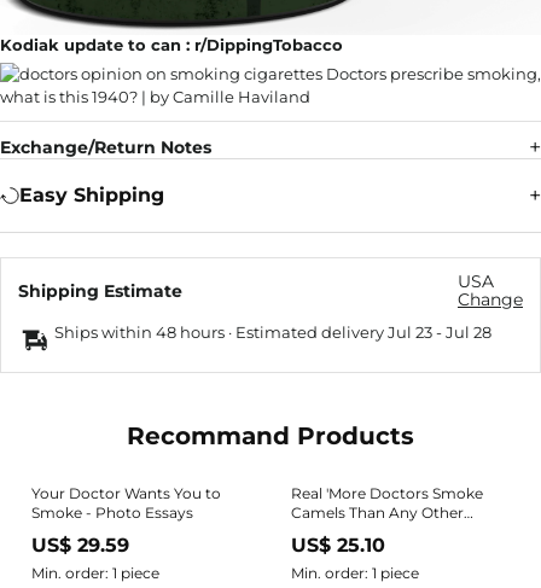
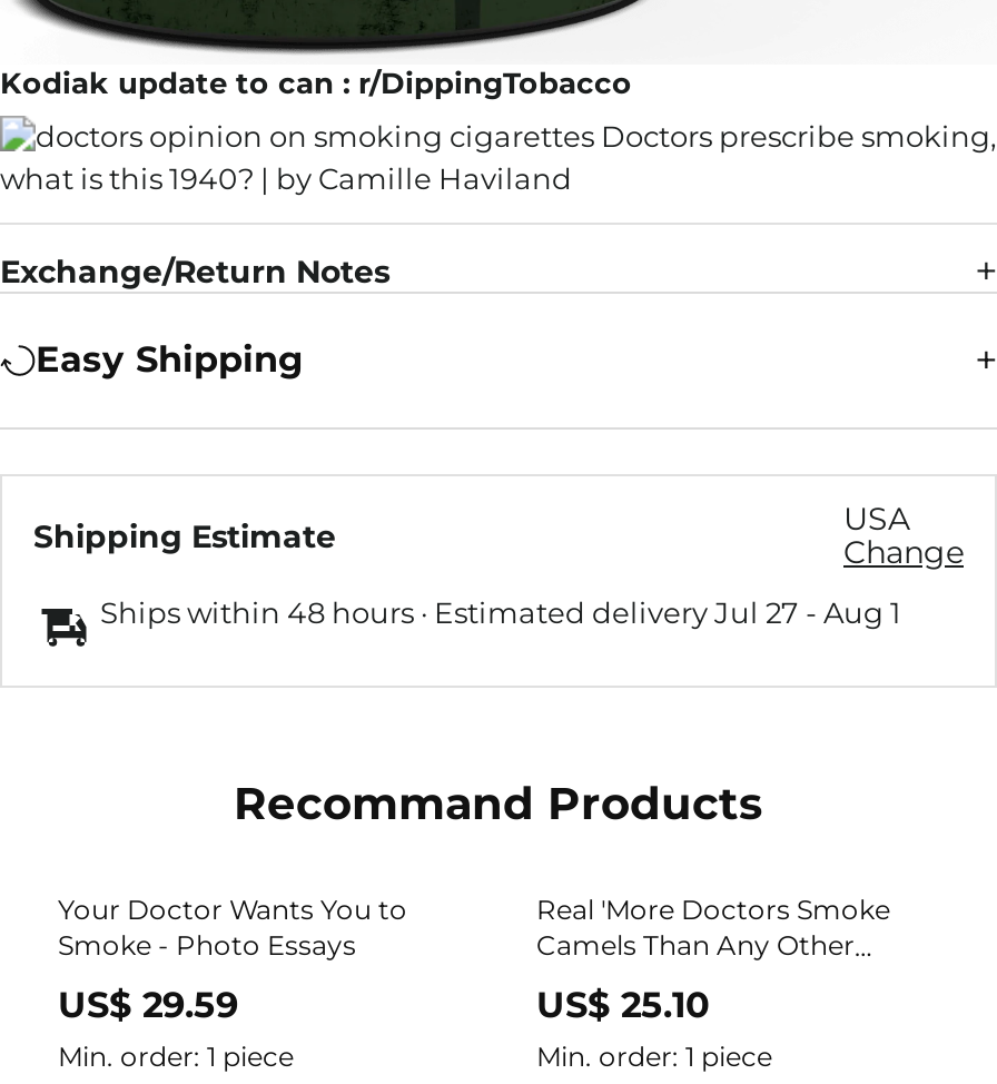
- Ships within 48 hours · Estimated delivery Jul 23 - Jul 28
+ Ships within 48 hours · Estimated delivery Jul 27 - Aug 1
